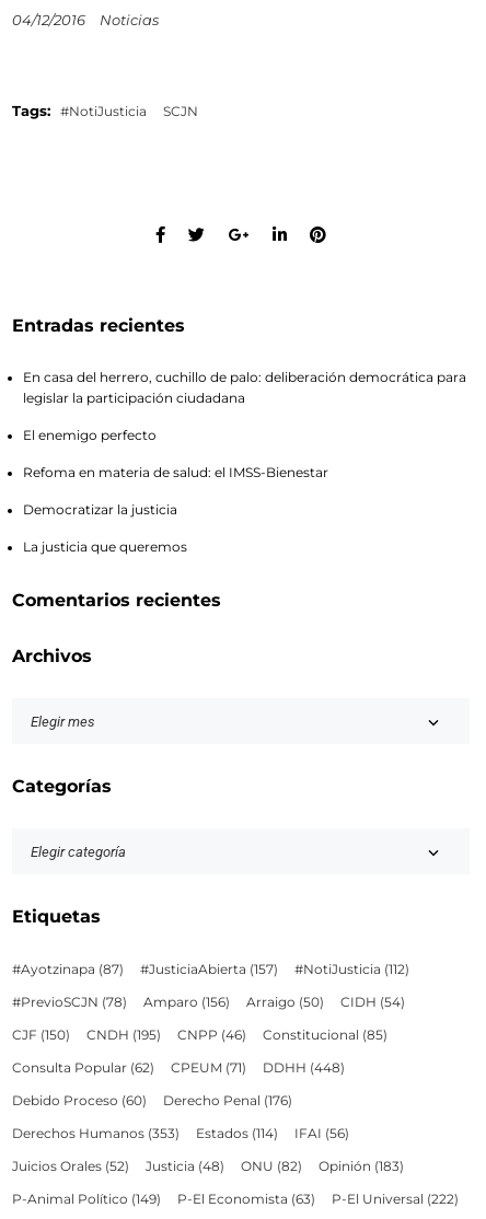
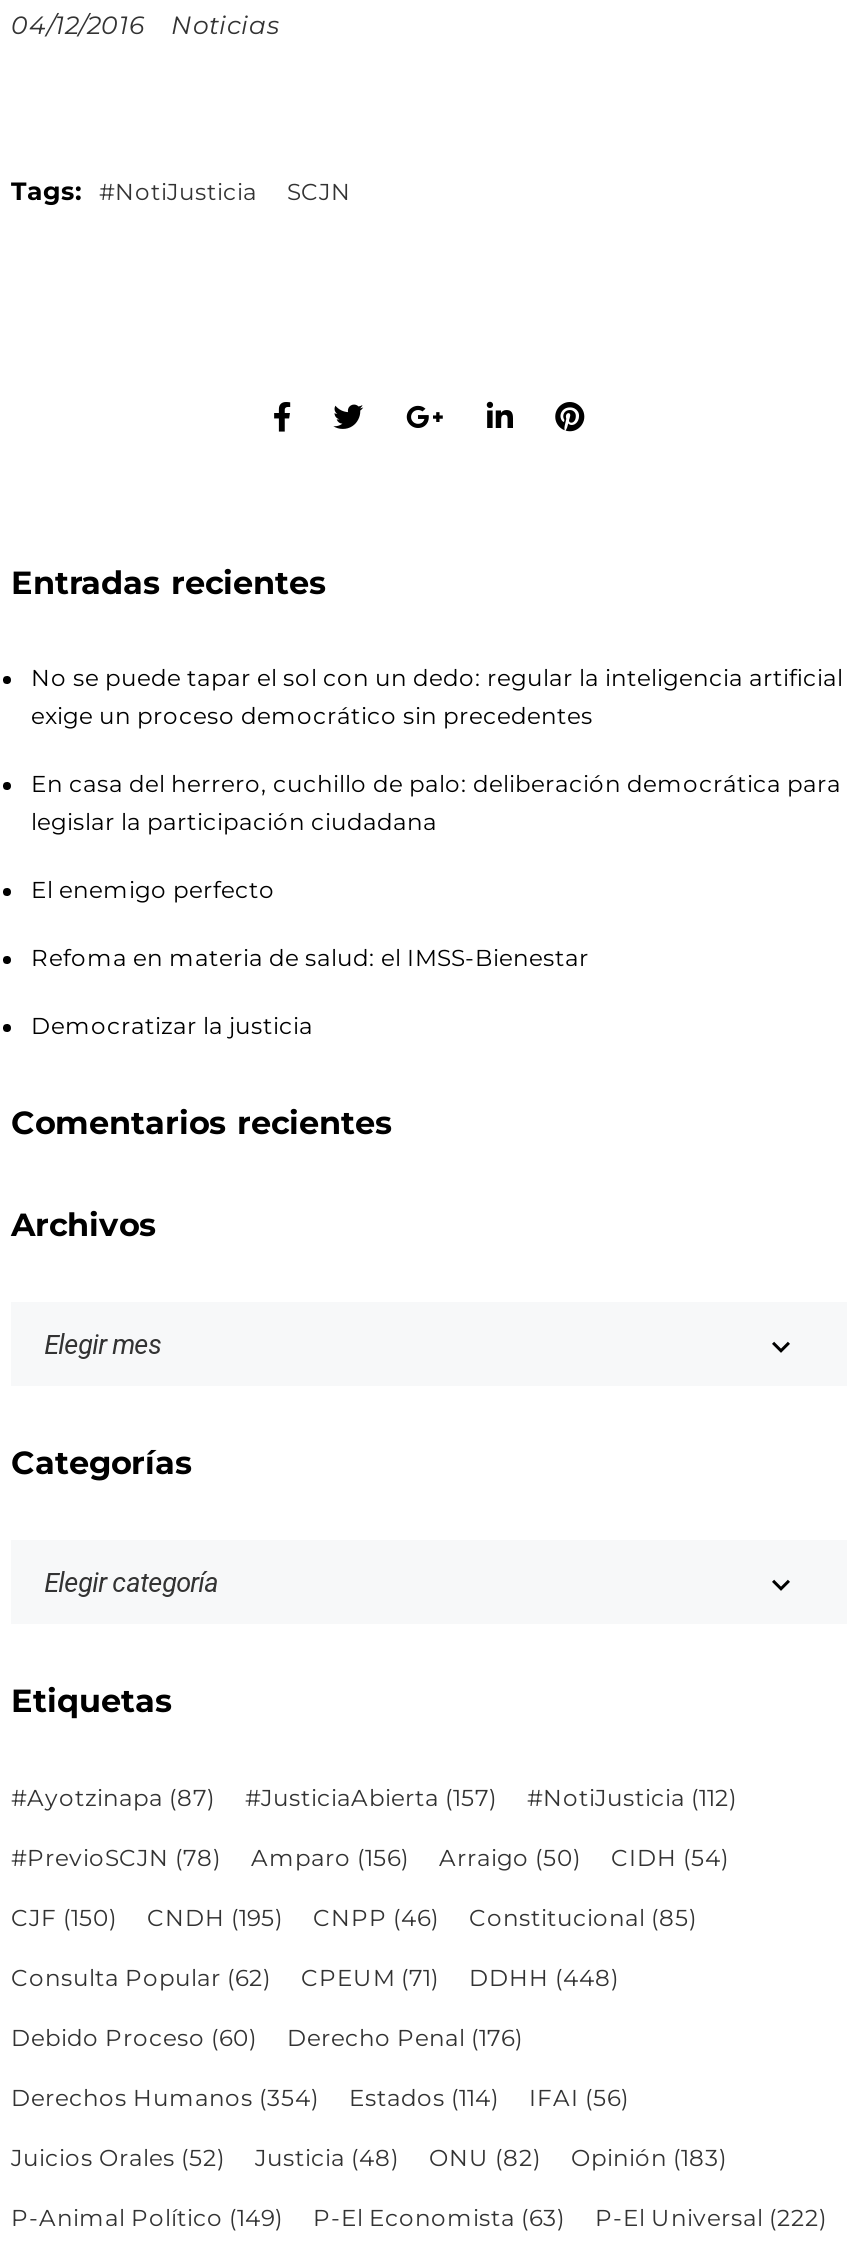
+ No se puede tapar el sol con un dedo: regular la inteligencia artificial
+ exige un proceso democrático sin precedentes

moved down: En casa del herrero, cuchillo de palo: deliberación democrática para | legislar la participación ciudadana | El enemigo perfecto | Refoma en materia de salud: el IMSS-Bienestar | Democratizar la justicia

- La justicia que queremos

- Derechos Humanos (353)
+ Derechos Humanos (354)
